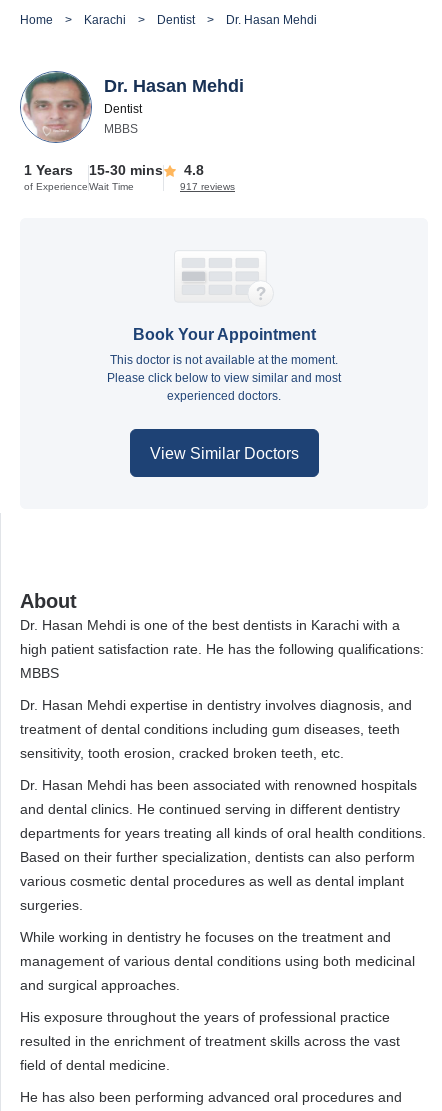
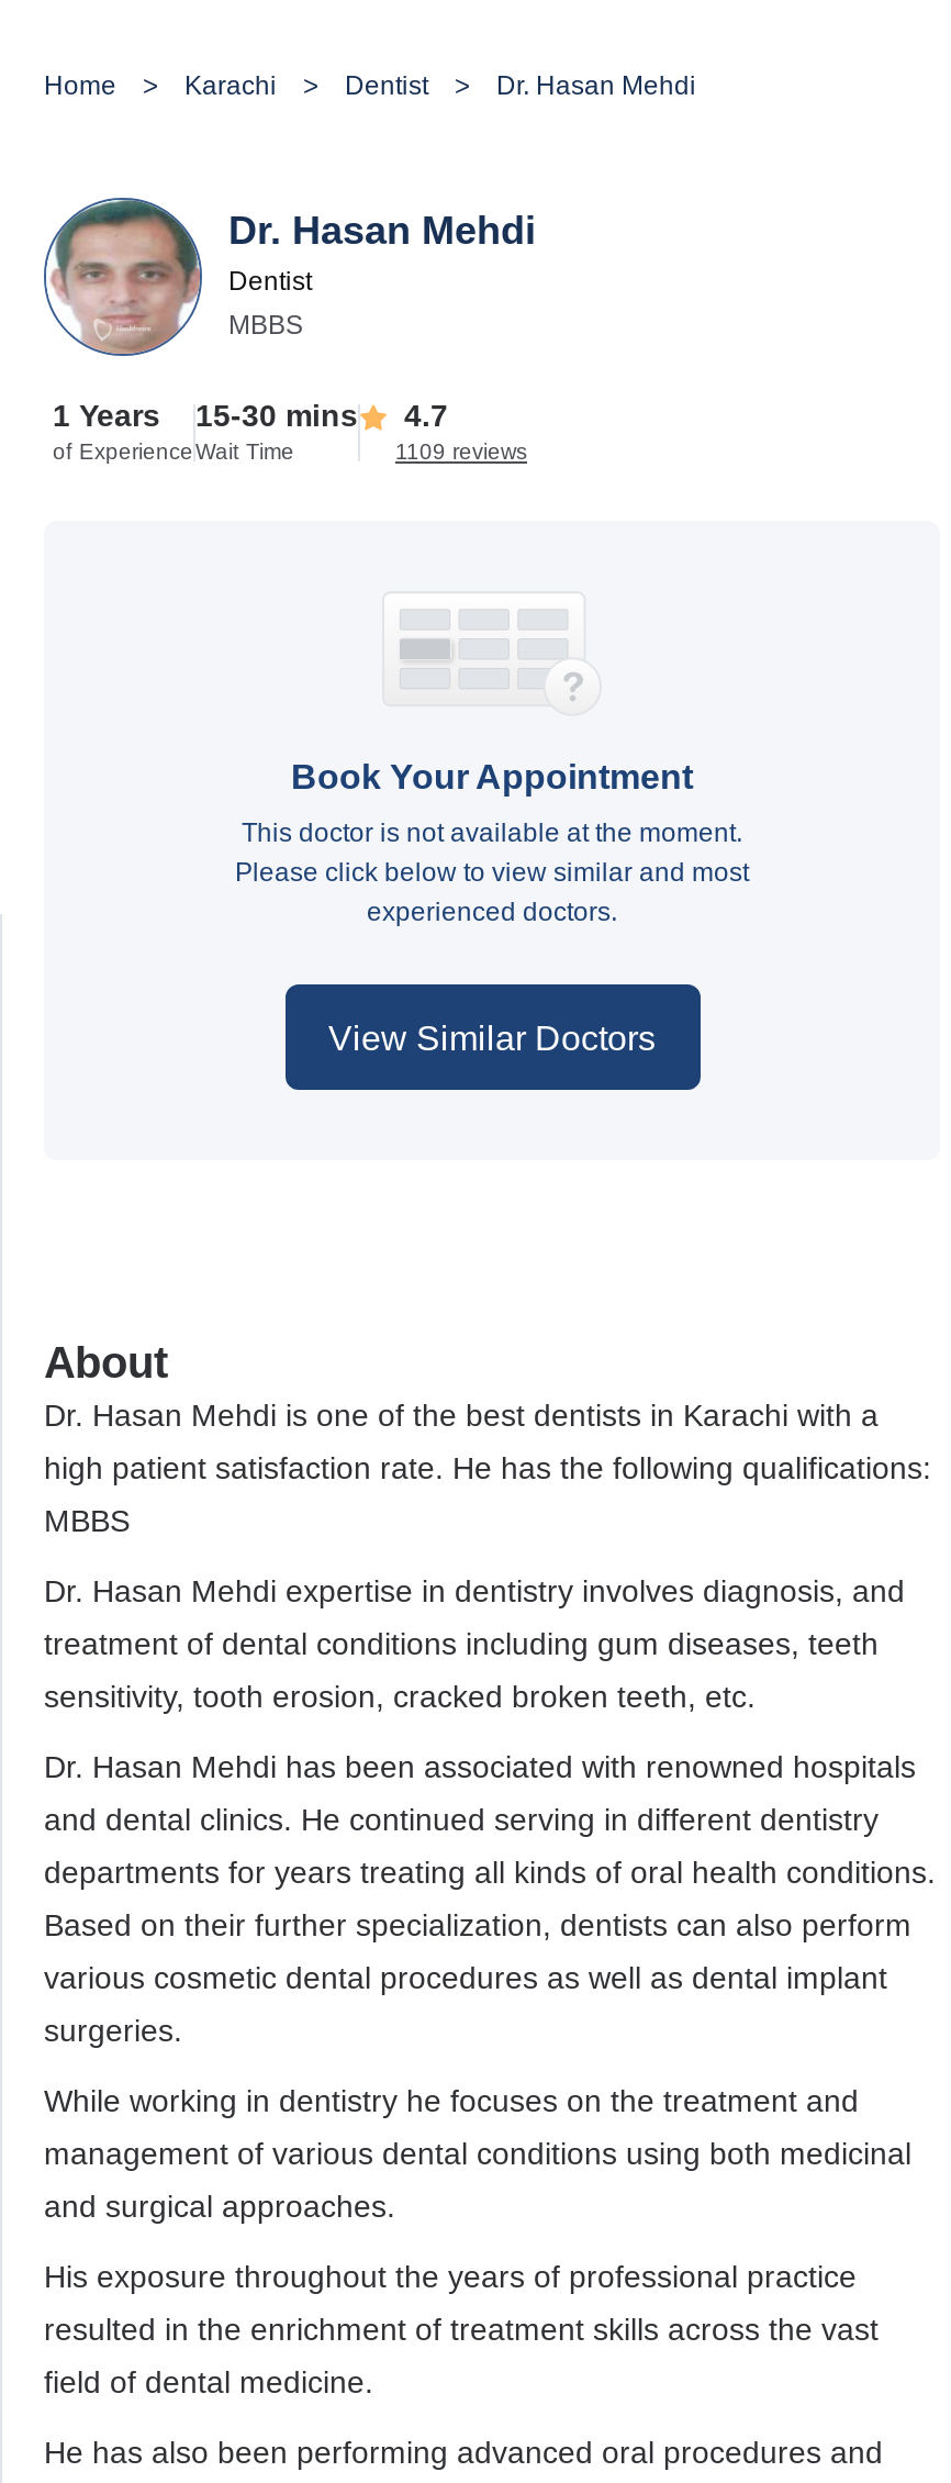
- 1 Years 15-30 mins 4.8
+ 1 Years 15-30 mins 4.7

- 917 reviews
+ 1109 reviews
